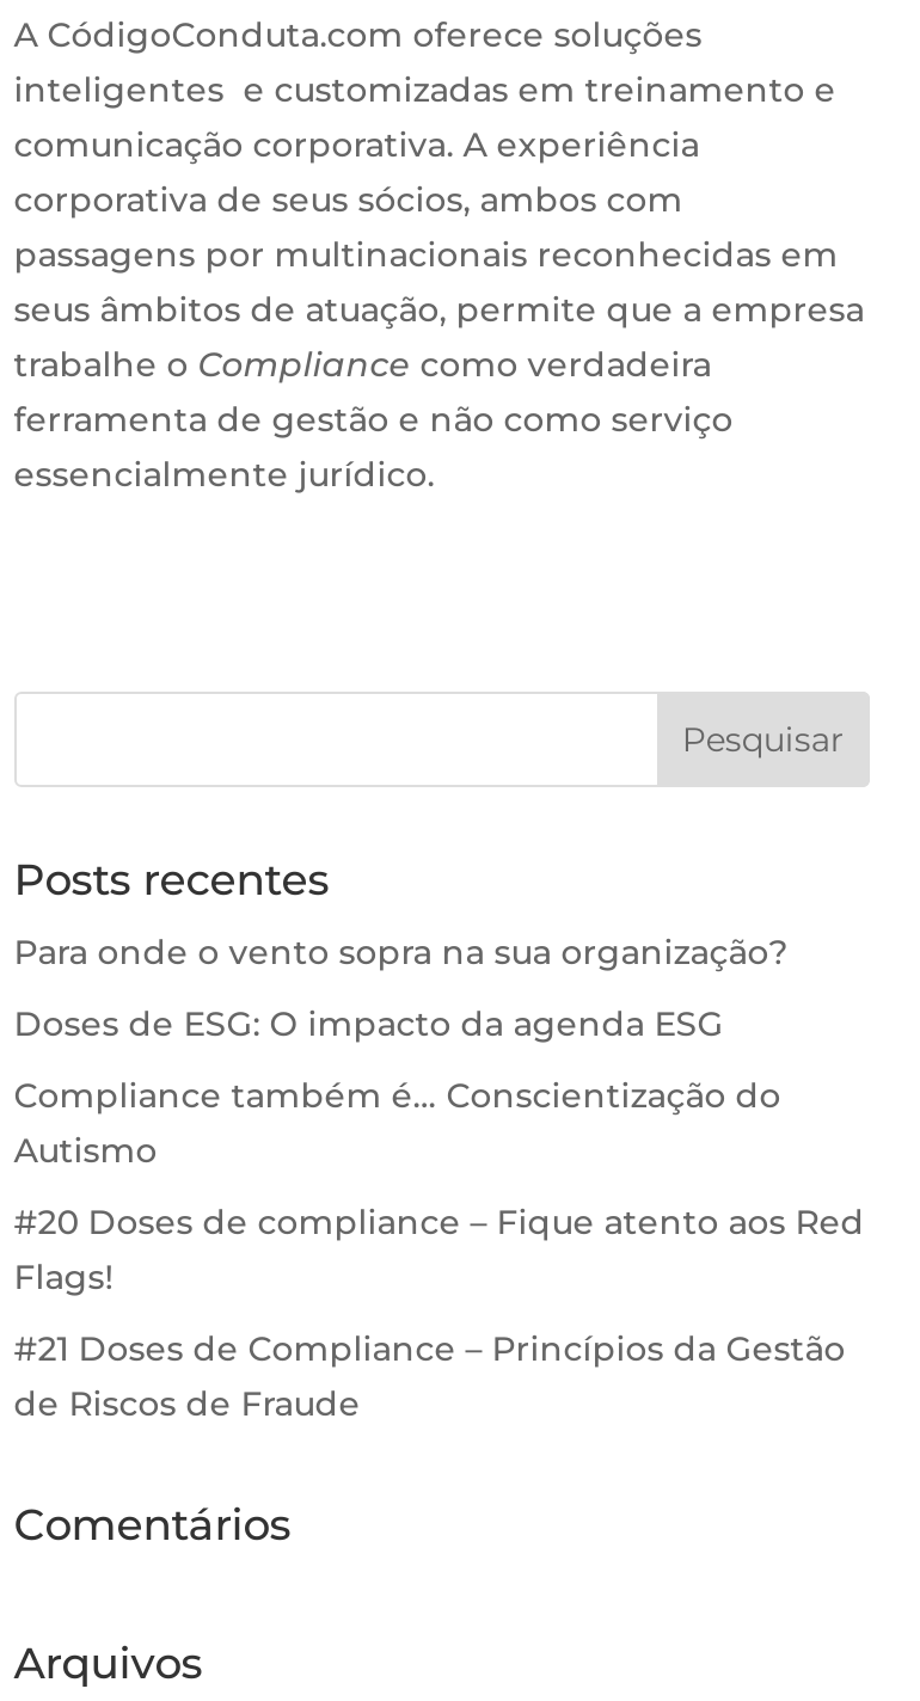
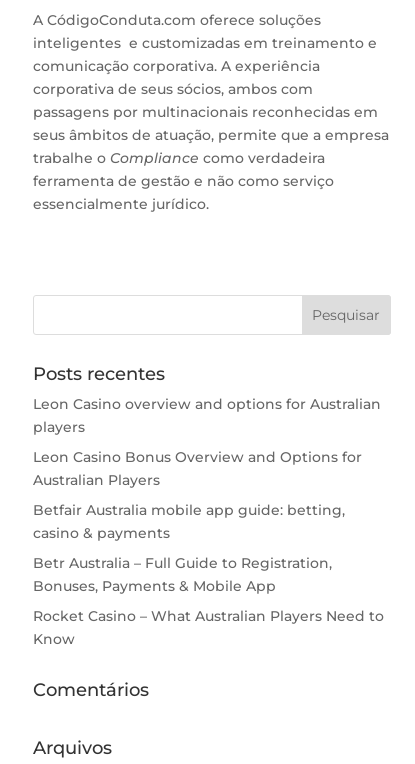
- Para onde o vento sopra na sua organização?
+ Leon Casino overview and options for Australian
+ players

- Doses de ESG: O impacto da agenda ESG
+ Leon Casino Bonus Overview and Options for
+ Australian Players

- Compliance também é… Conscientização do
- Autismo
+ Betfair Australia mobile app guide: betting,
+ casino & payments

- #20 Doses de compliance – Fique atento aos Red
- Flags!
+ Betr Australia – Full Guide to Registration,
+ Bonuses, Payments & Mobile App

- #21 Doses de Compliance – Princípios da Gestão
- de Riscos de Fraude
+ Rocket Casino – What Australian Players Need to
+ Know
